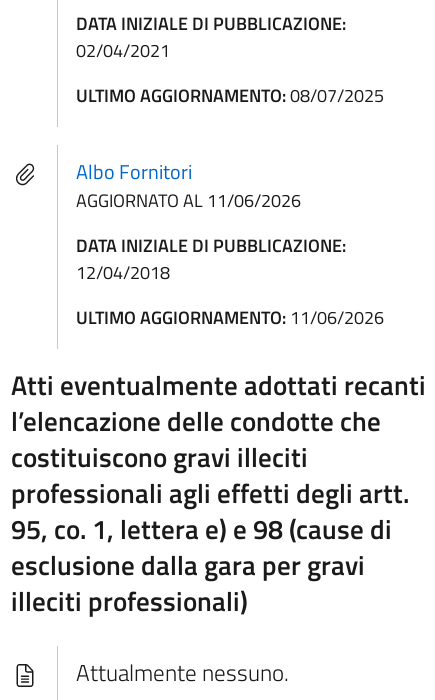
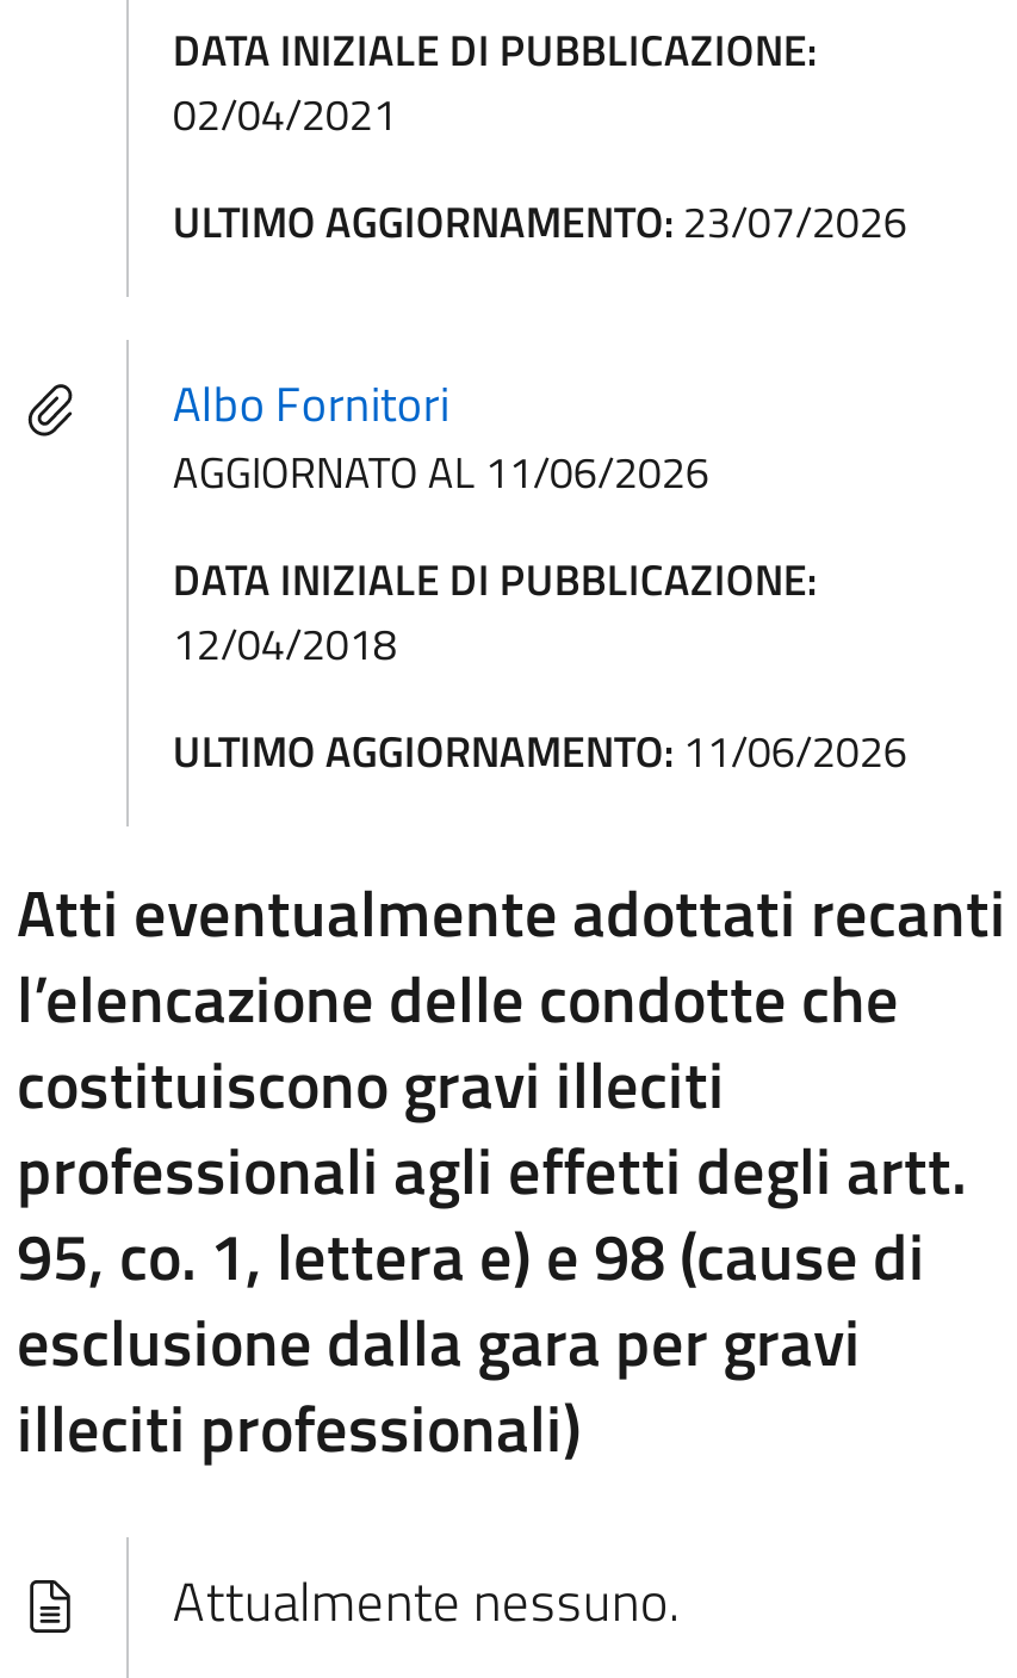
- ULTIMO AGGIORNAMENTO: 08/07/2025
+ ULTIMO AGGIORNAMENTO: 23/07/2026
